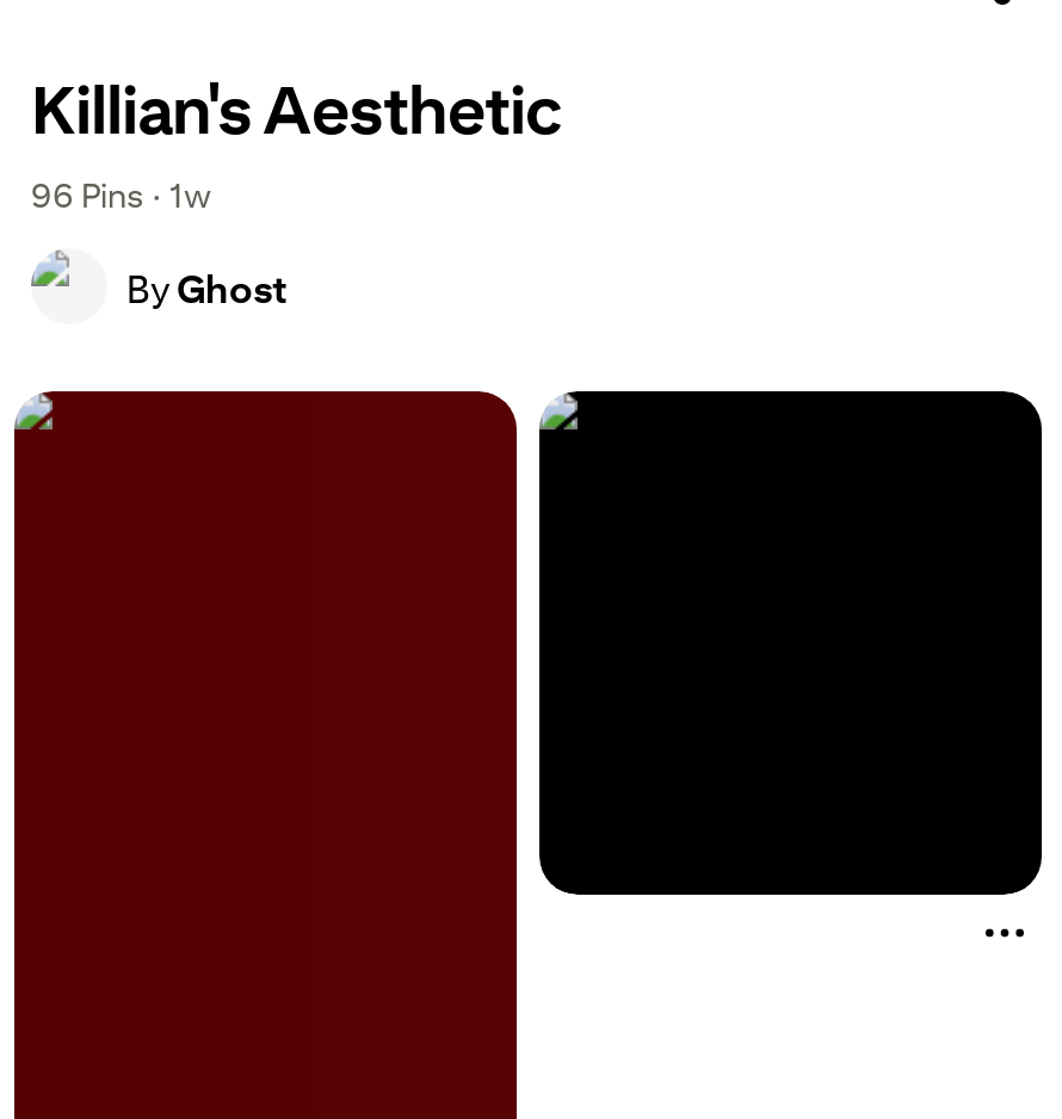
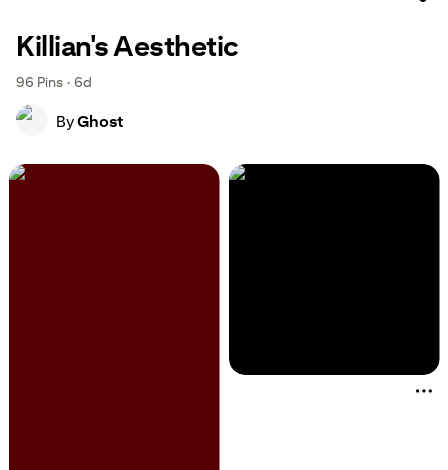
- 96 Pins · 1w
+ 96 Pins · 6d
